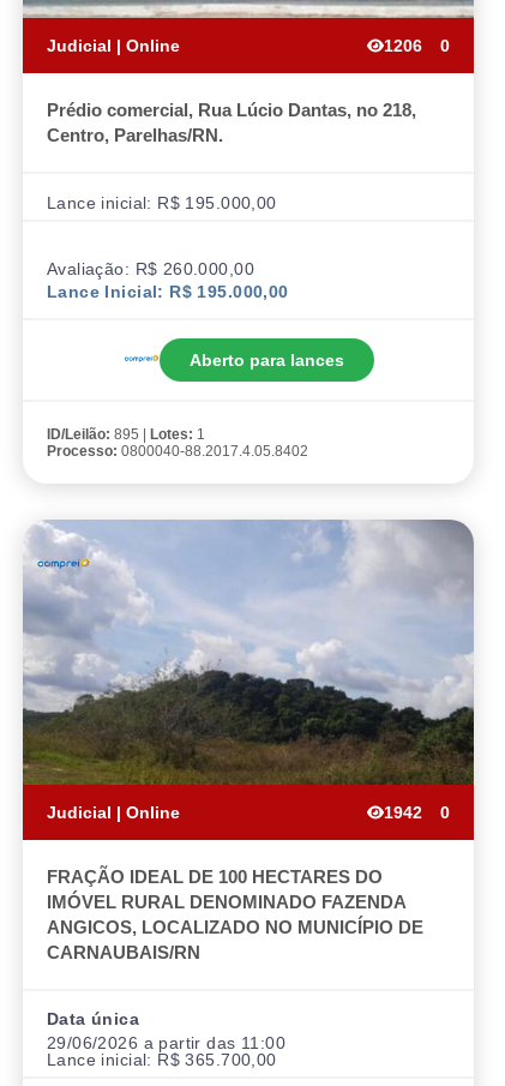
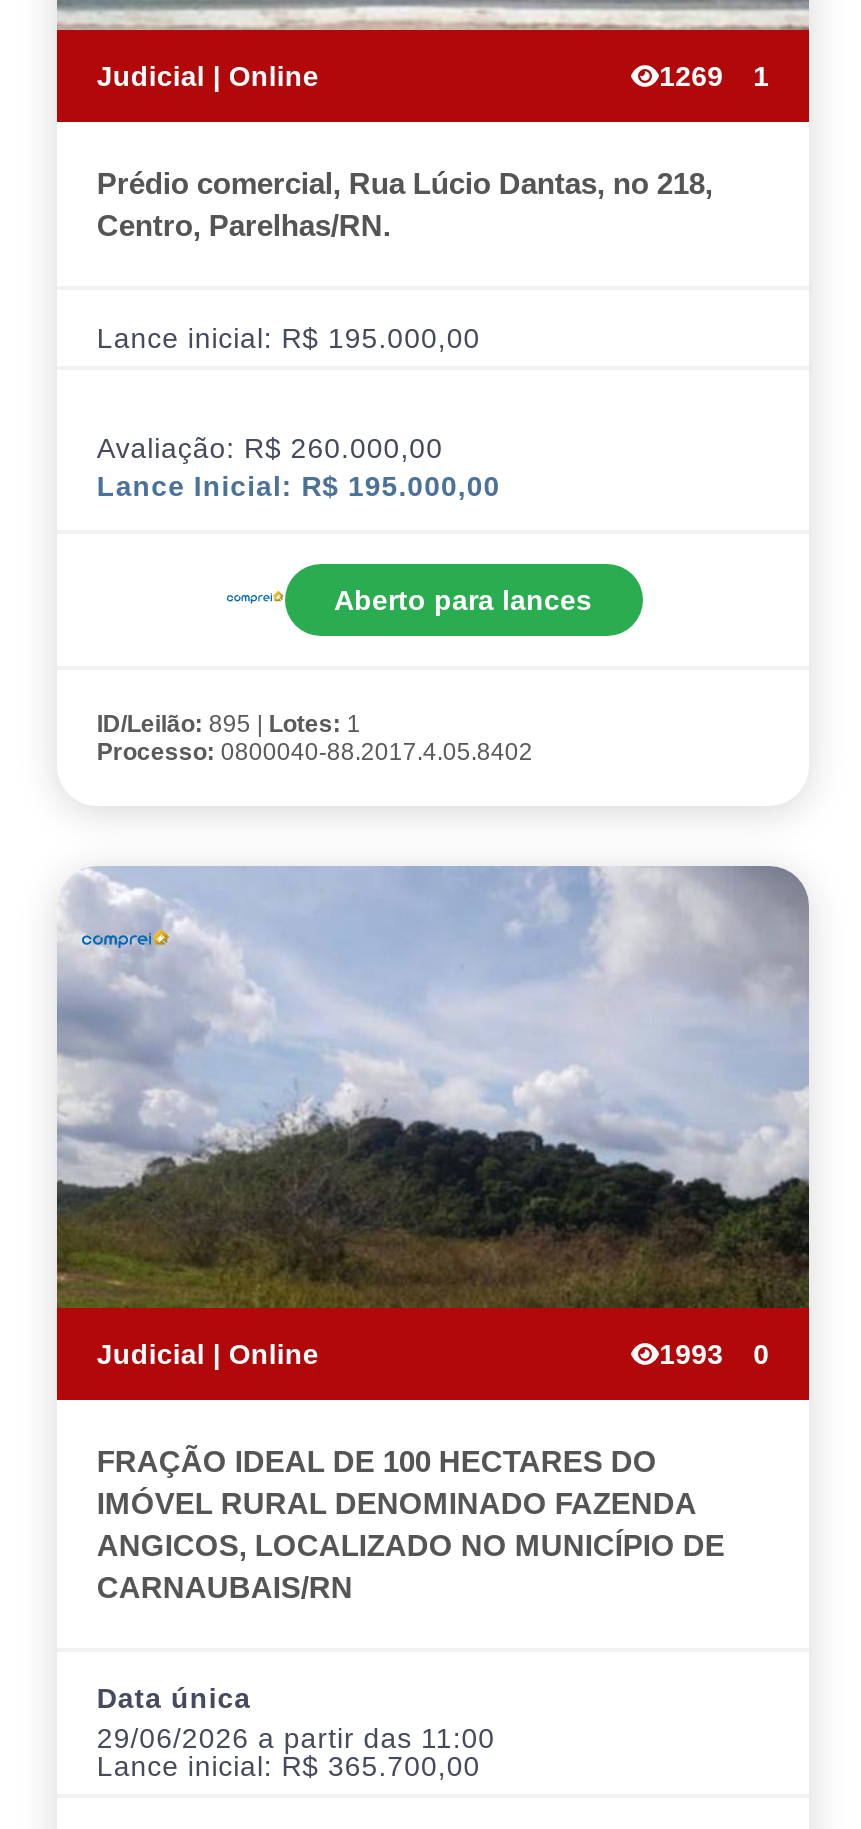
- 1206
+ 1269

- 0
+ 1

- 1942 0
+ 1993 0
